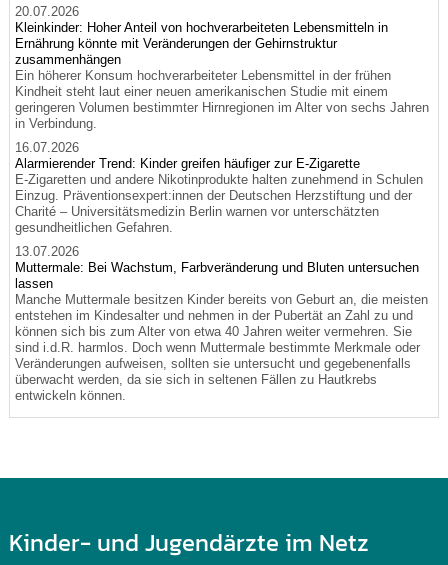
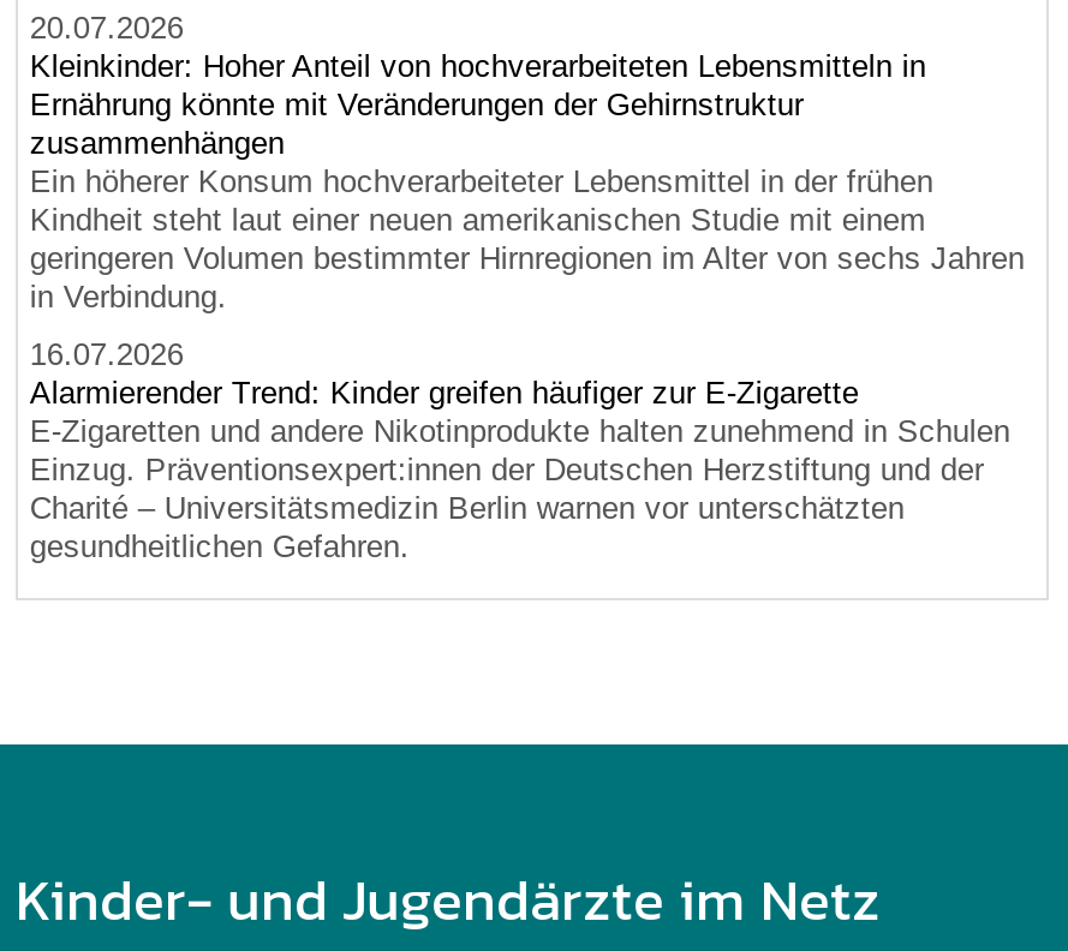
- 13.07.2026
- Muttermale: Bei Wachstum, Farbveränderung und Bluten untersuchen
- lassen
- Manche Muttermale besitzen Kinder bereits von Geburt an, die meisten
- entstehen im Kindesalter und nehmen in der Pubertät an Zahl zu und
- können sich bis zum Alter von etwa 40 Jahren weiter vermehren. Sie
- sind i.d.R. harmlos. Doch wenn Muttermale bestimmte Merkmale oder
- Veränderungen aufweisen, sollten sie untersucht und gegebenenfalls
- überwacht werden, da sie sich in seltenen Fällen zu Hautkrebs
- entwickeln können.
